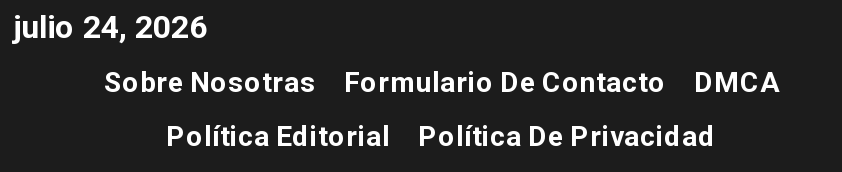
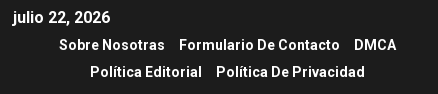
- julio 24, 2026
+ julio 22, 2026
